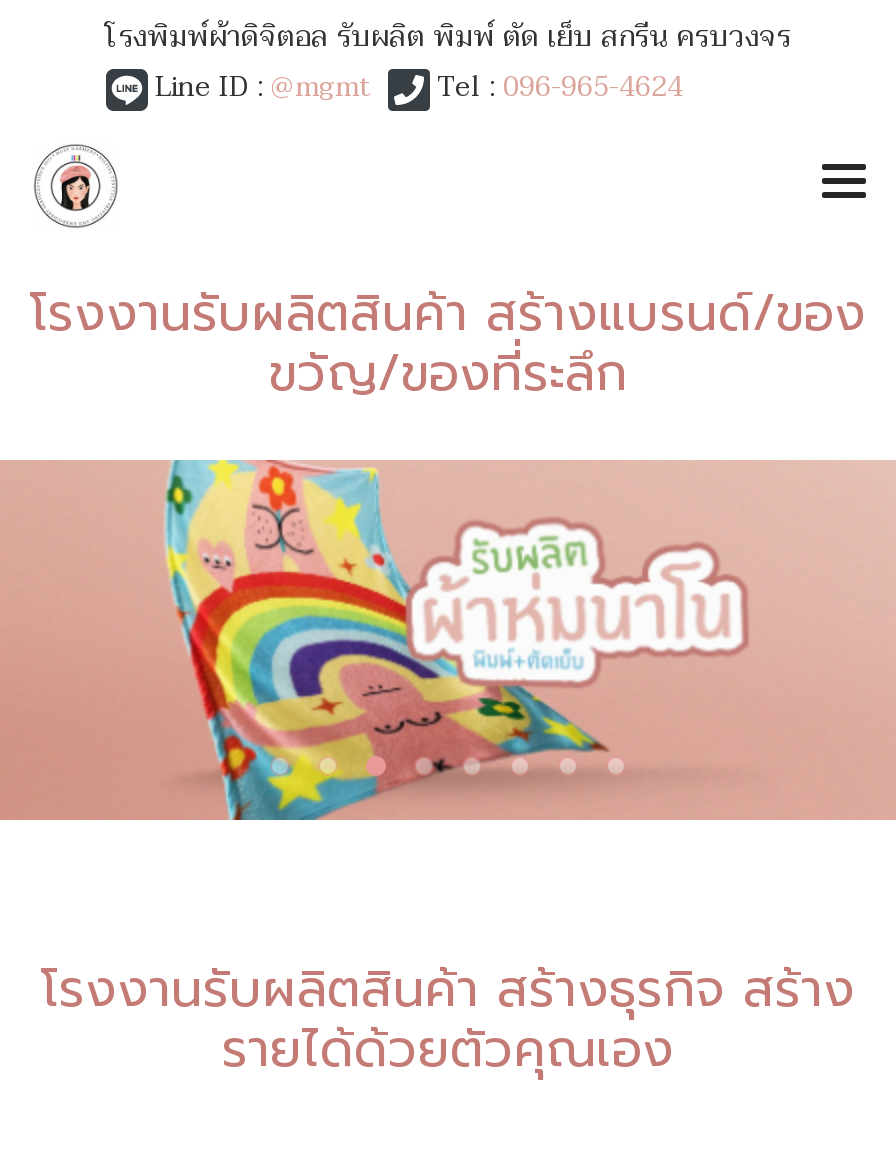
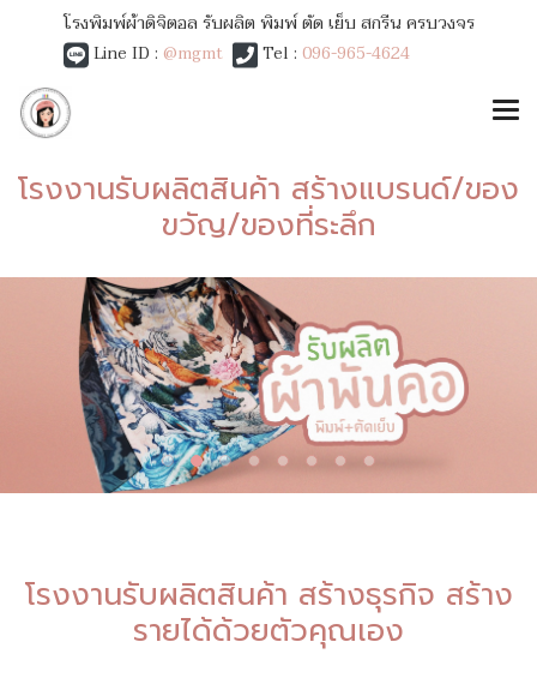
- [image]
+ [image]
